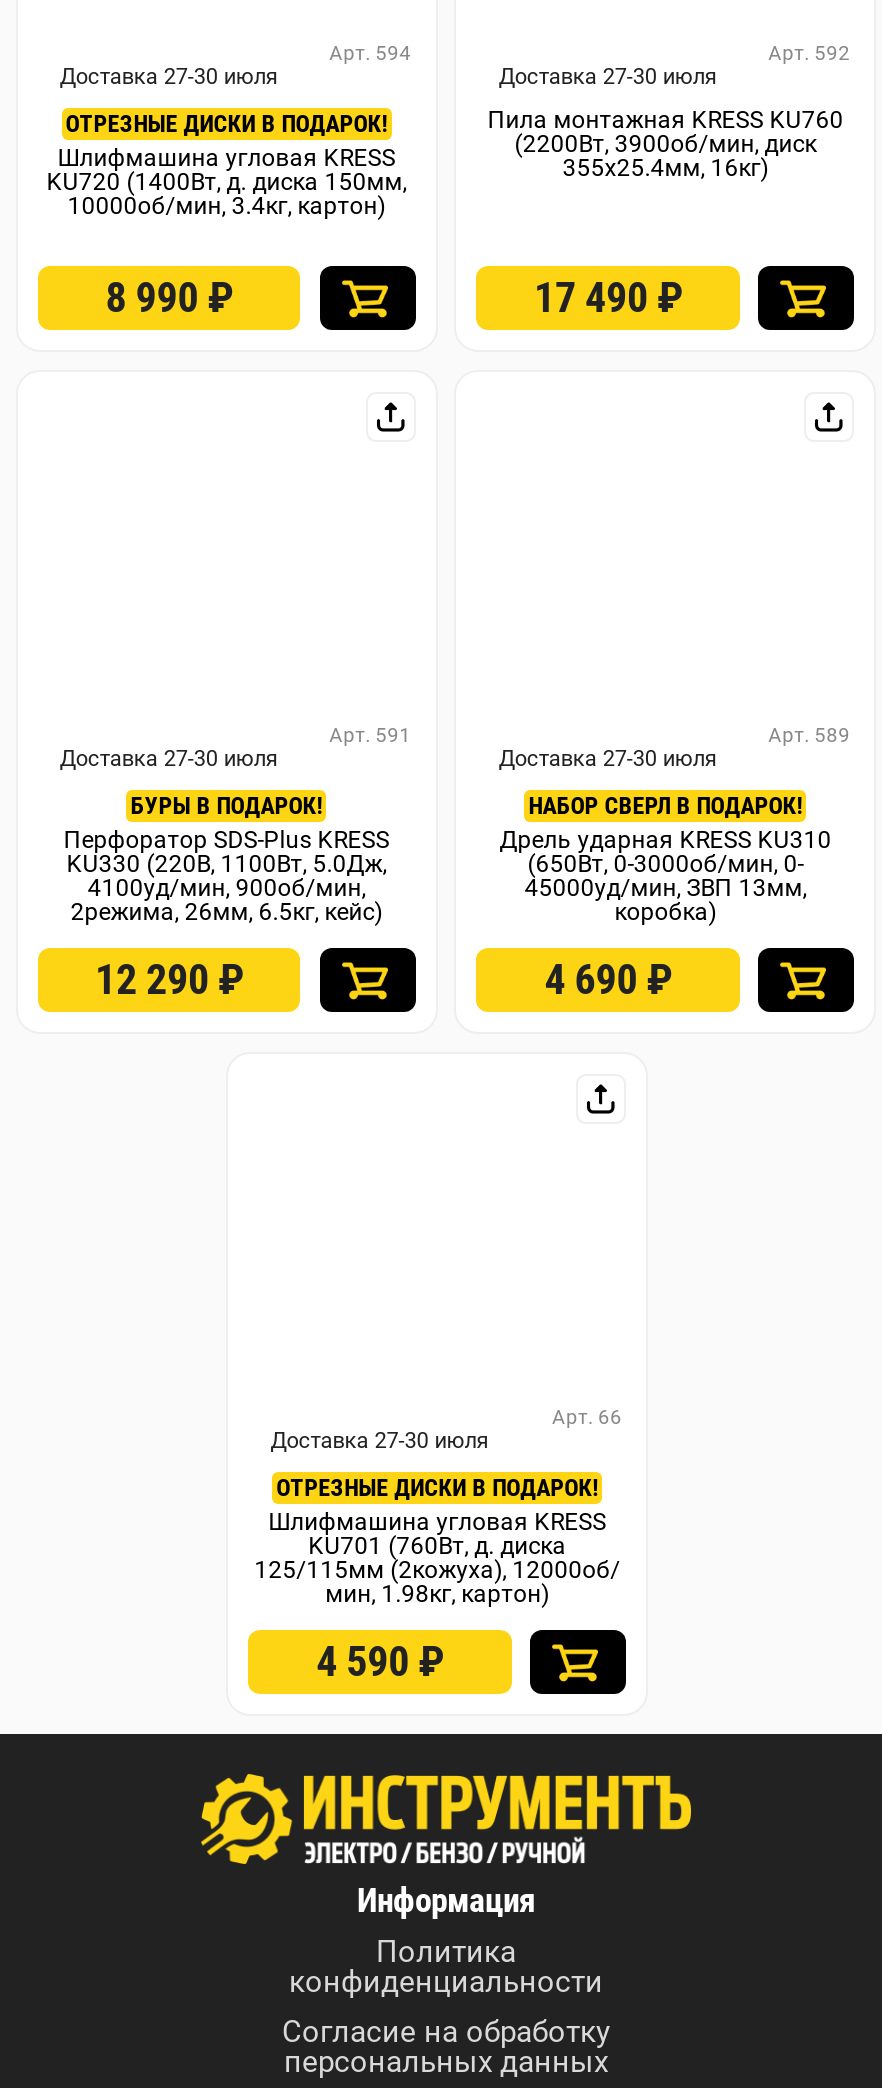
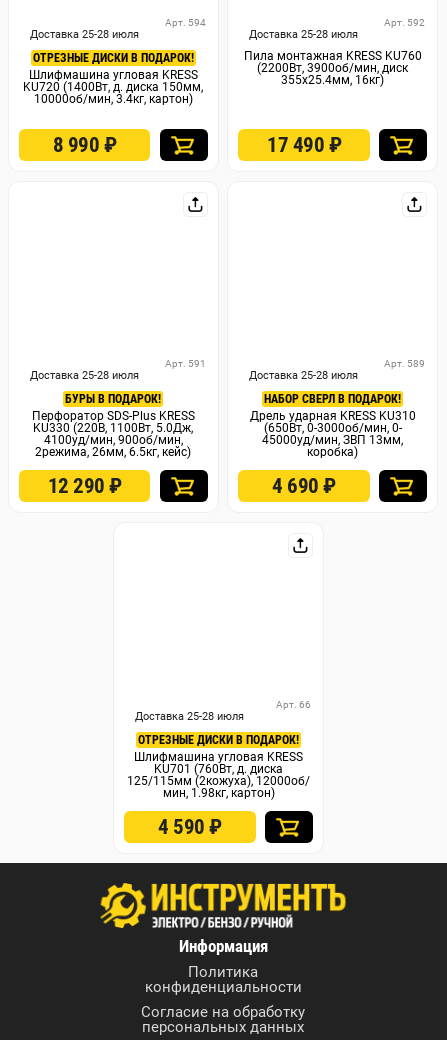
- Доставка 27-30 июля
+ Доставка 25-28 июля

- Доставка 27-30 июля
+ Доставка 25-28 июля

- Доставка 27-30 июля
+ Доставка 25-28 июля

- Доставка 27-30 июля
+ Доставка 25-28 июля

- Доставка 27-30 июля
+ Доставка 25-28 июля
